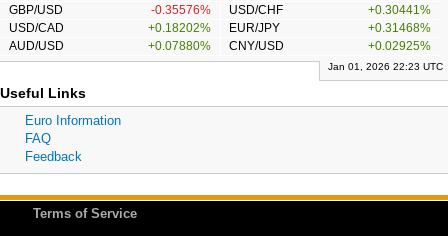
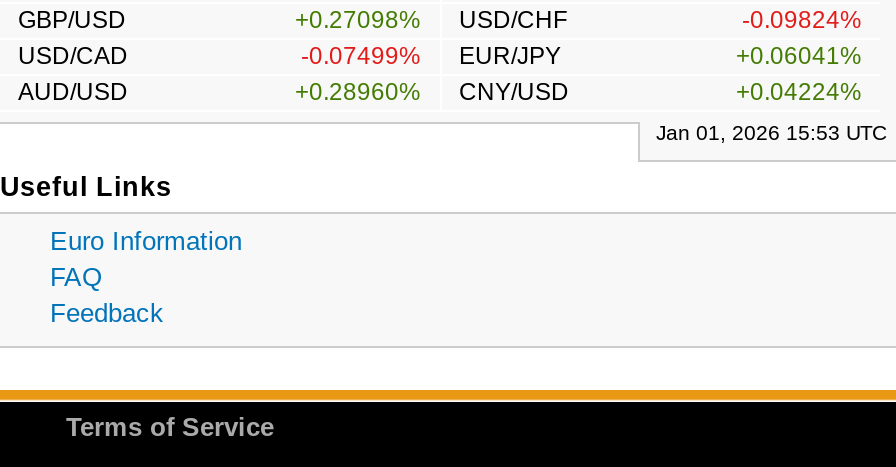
- -0.35576% USD/CHF
+ +0.27098% USD/CHF

- +0.30441%
+ -0.09824%

- +0.18202% EUR/JPY
+ -0.07499% EUR/JPY

- +0.31468%
+ +0.06041%

- +0.07880% CNY/USD
+ +0.28960% CNY/USD

- +0.02925%
+ +0.04224%

- Jan 01, 2026 22:23 UTC
+ Jan 01, 2026 15:53 UTC
